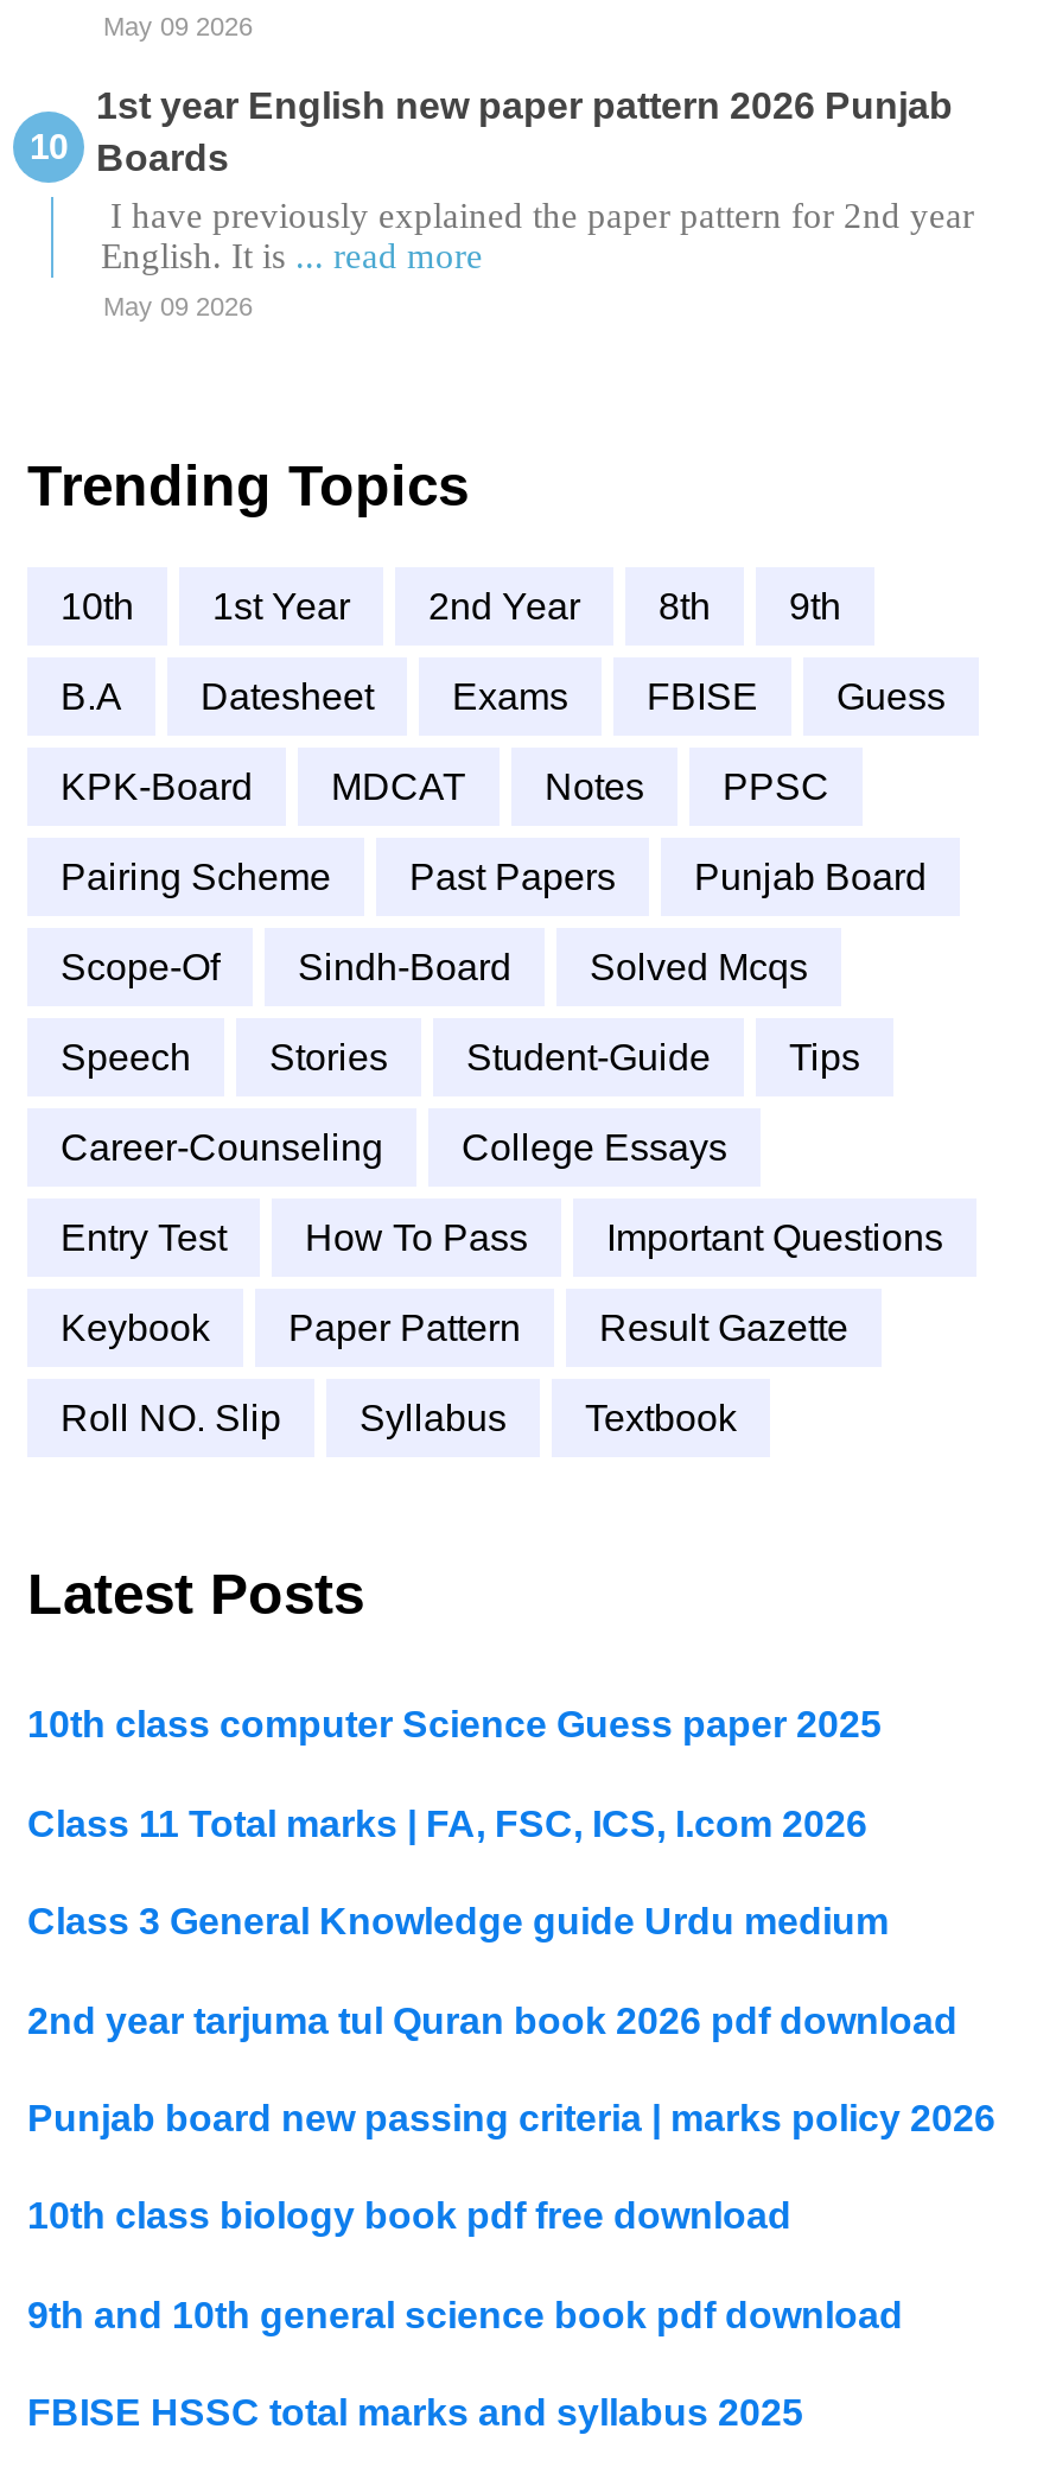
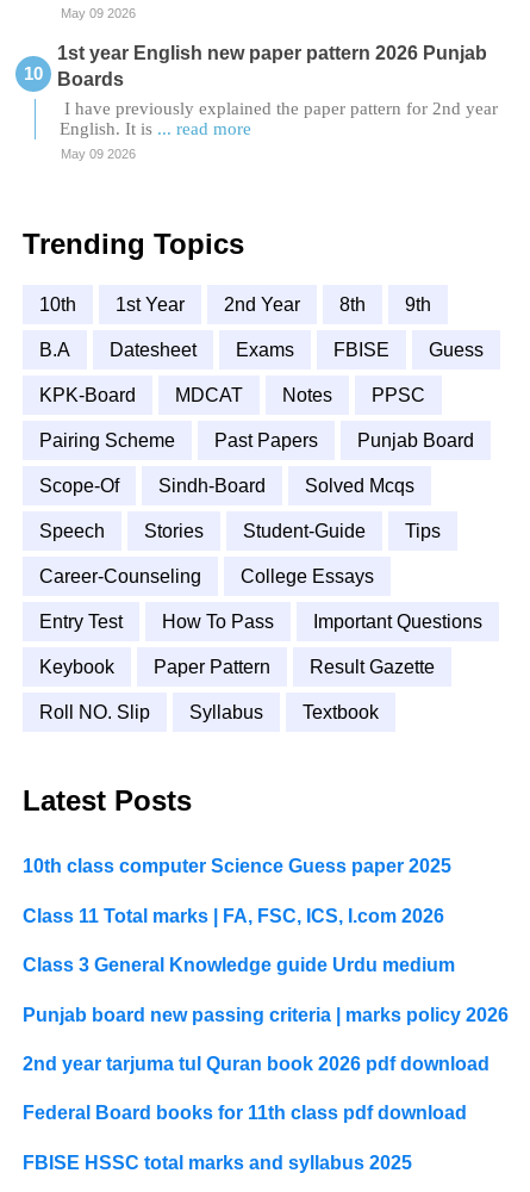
moved down: 2nd year tarjuma tul Quran book 2026 pdf download

- 10th class biology book pdf free download

- 9th and 10th general science book pdf download
+ Federal Board books for 11th class pdf download
